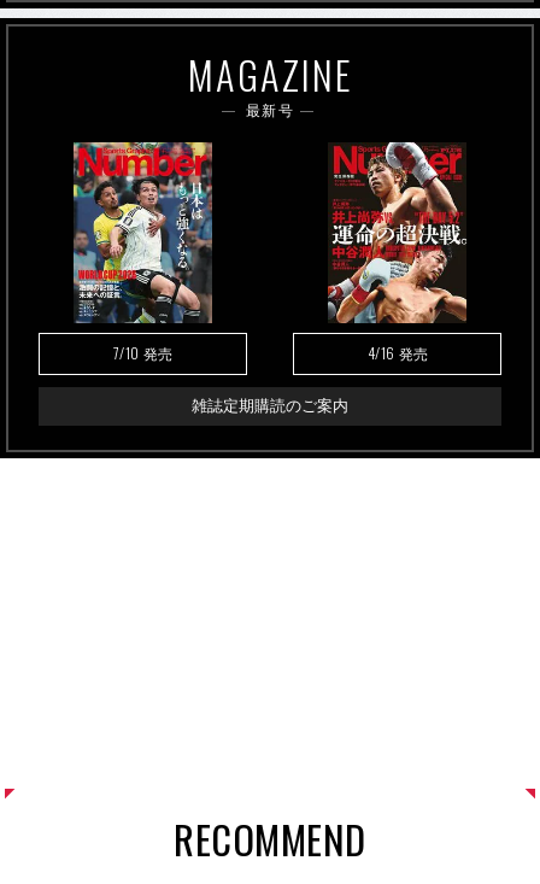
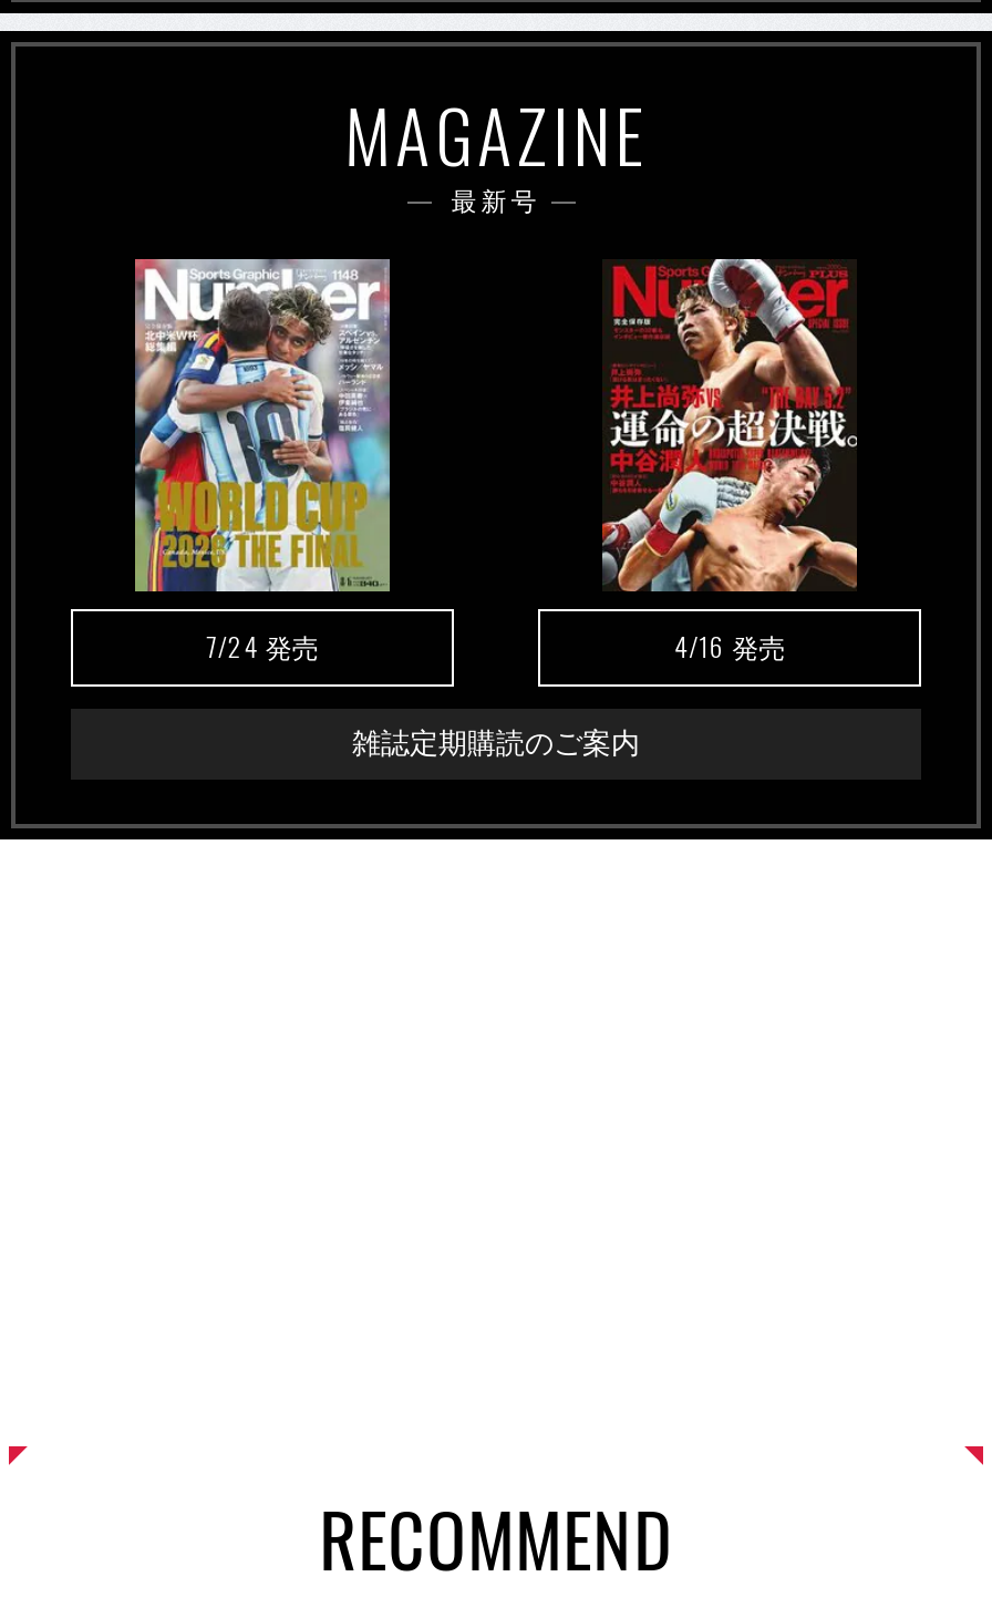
- [image]
- 7/10発売
+ [image]
+ 7/24発売
